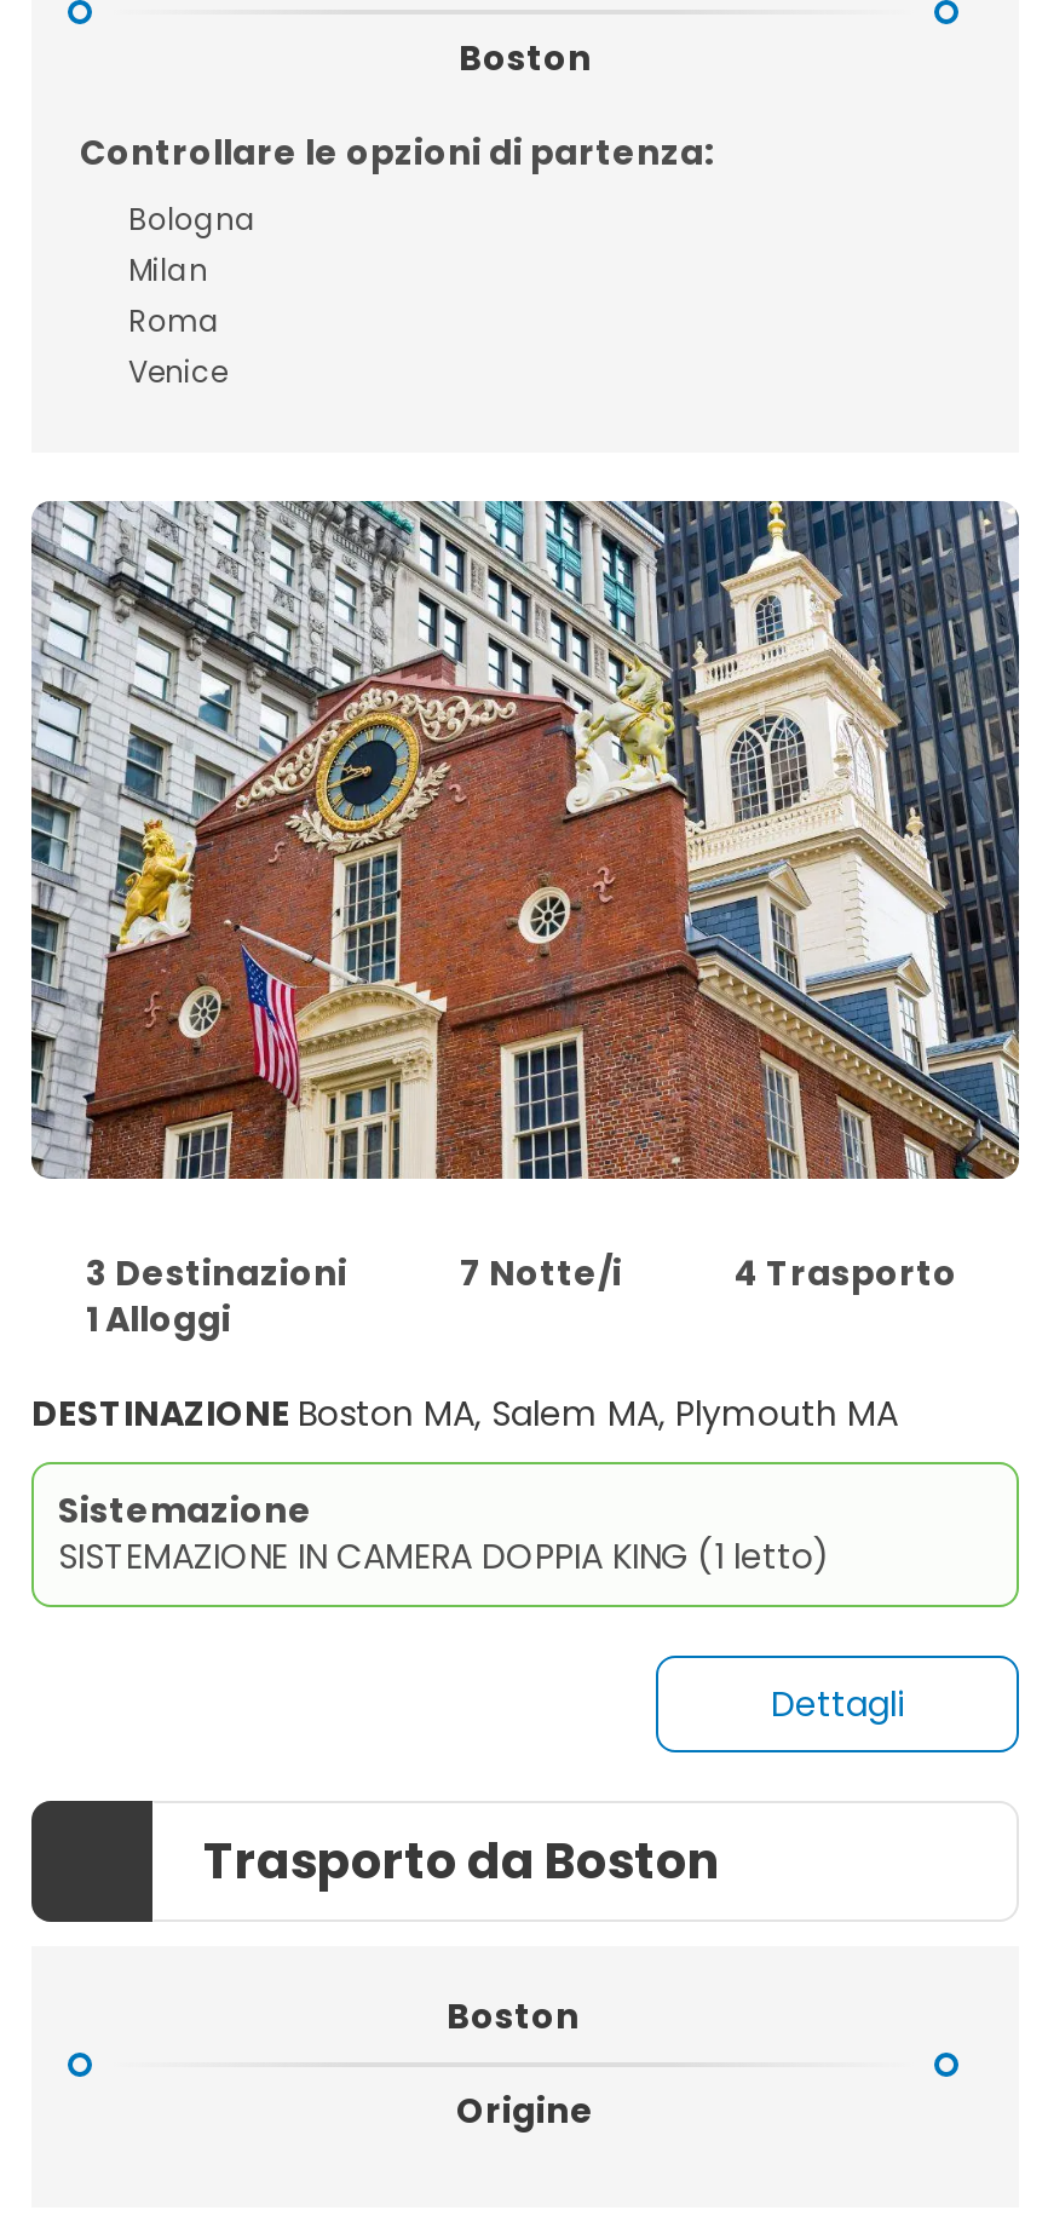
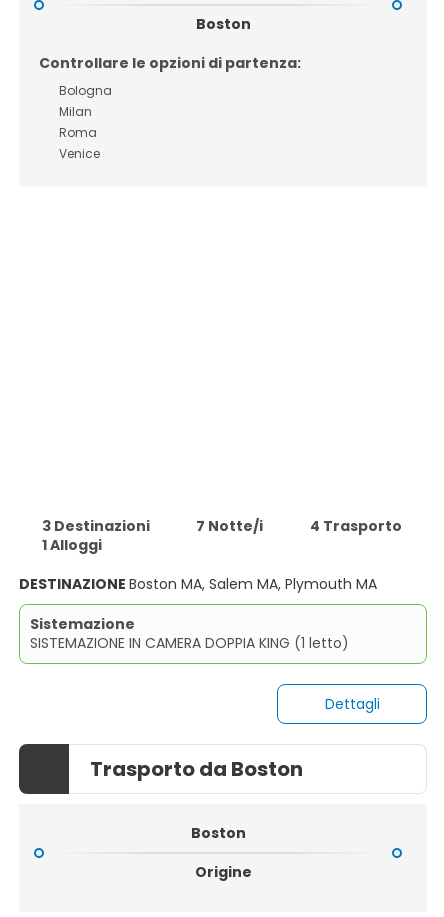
- [image]
